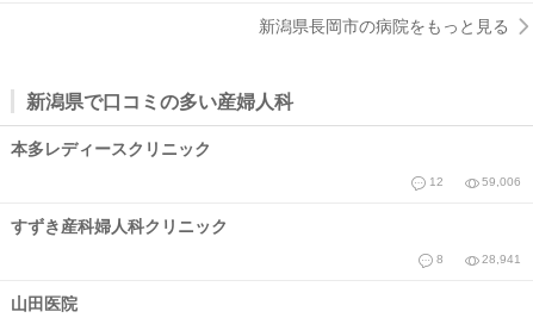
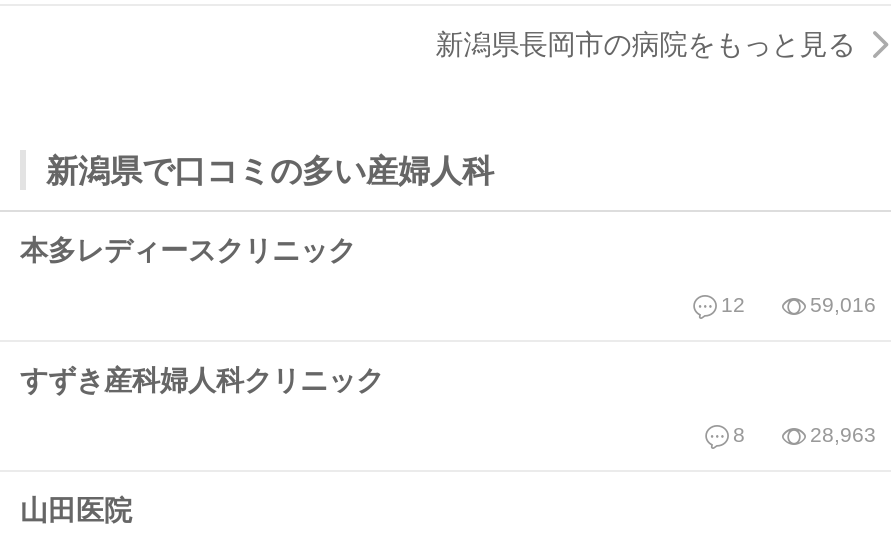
- 59,006
+ 59,016

- 28,941
+ 28,963
